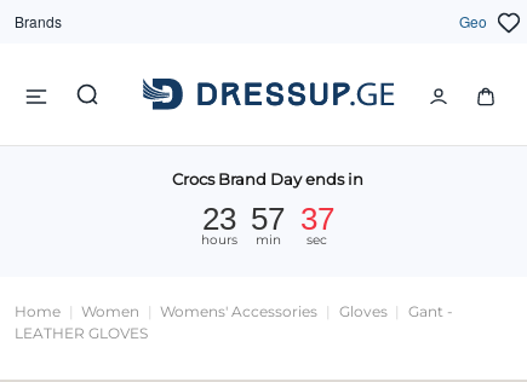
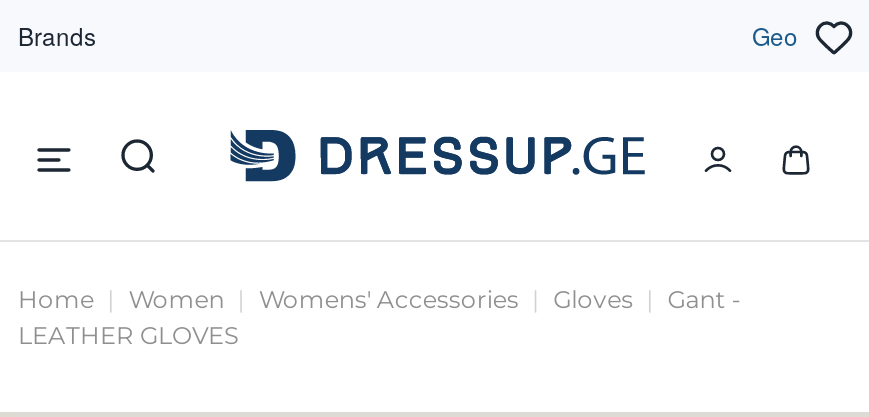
- Crocs Brand Day ends in
- 23
- hours

- 57
- min

- 37
- sec
